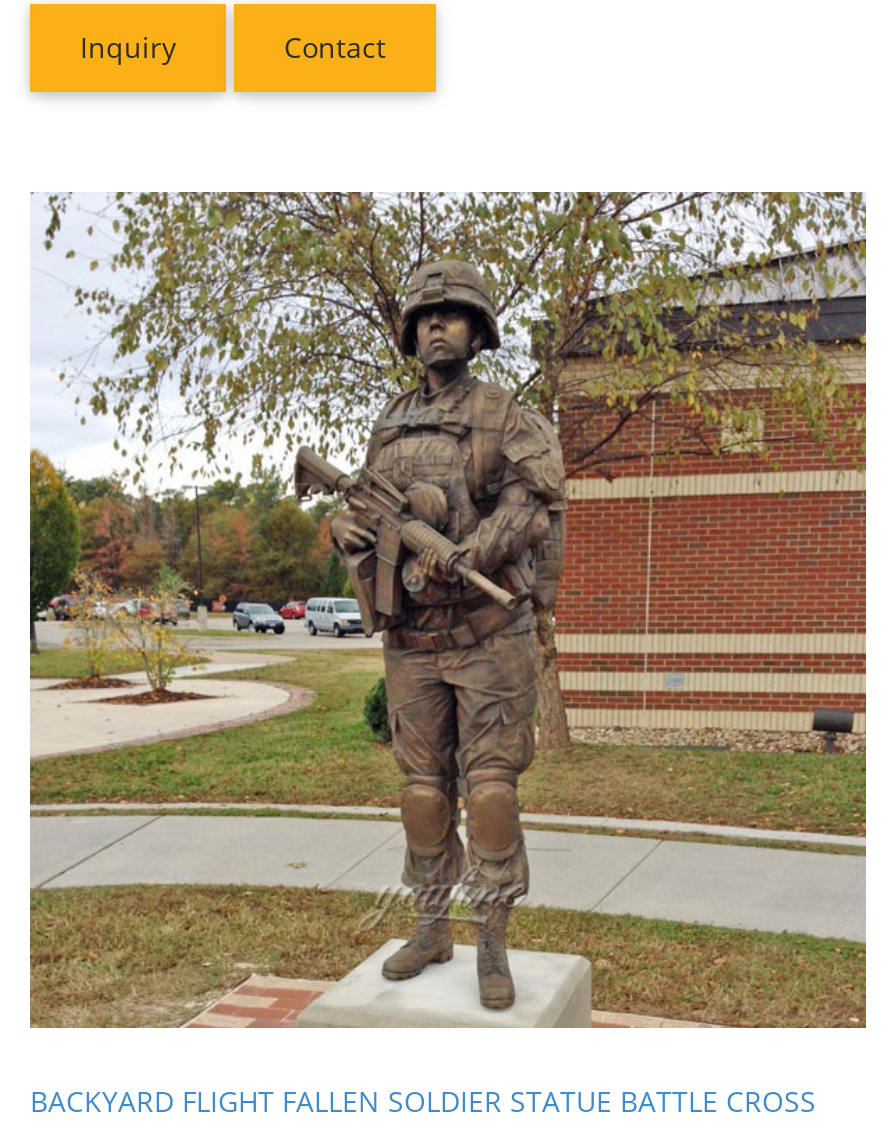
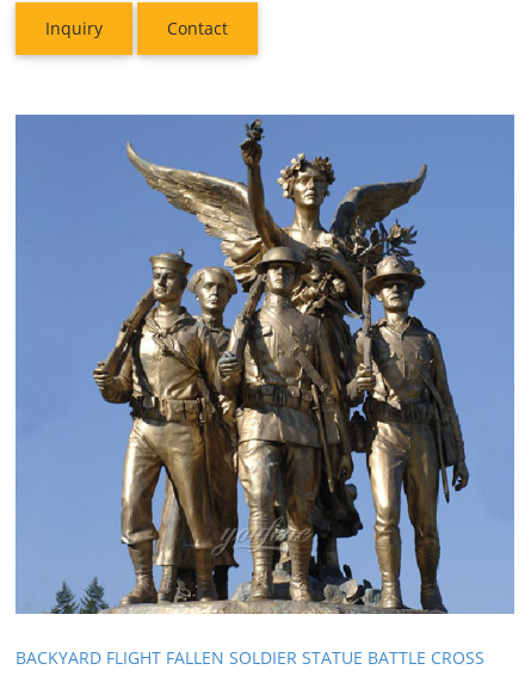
- [image]
+ [image]
